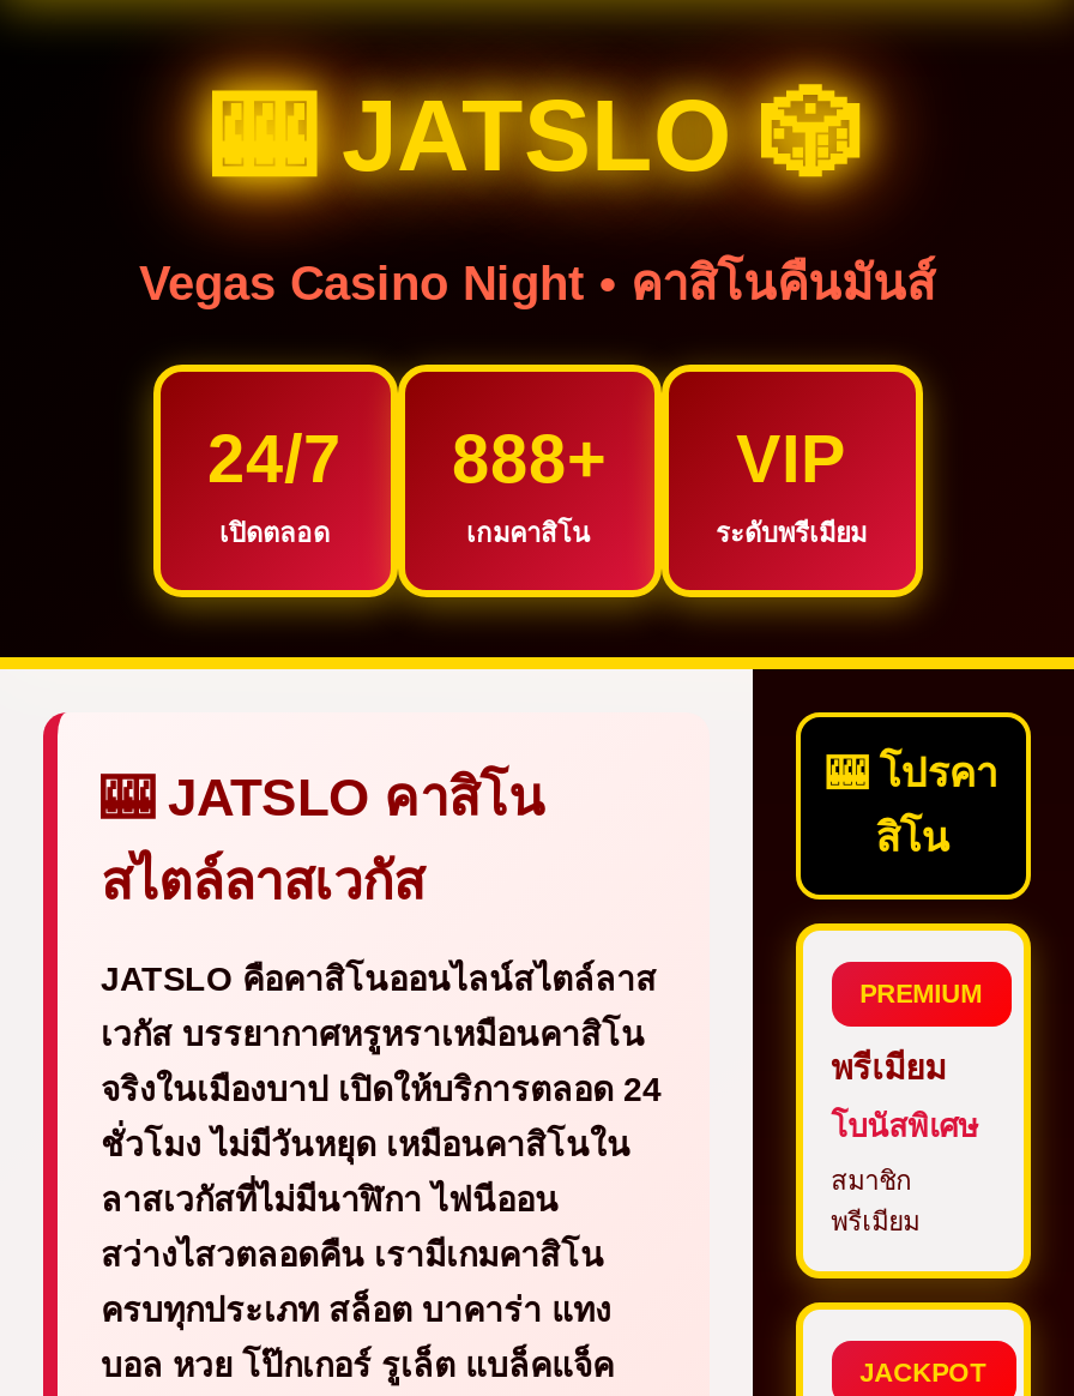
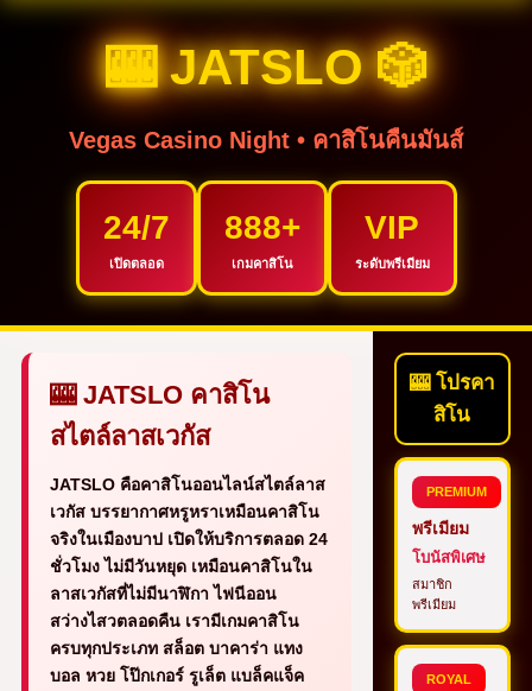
- JACKPOT
+ ROYAL
